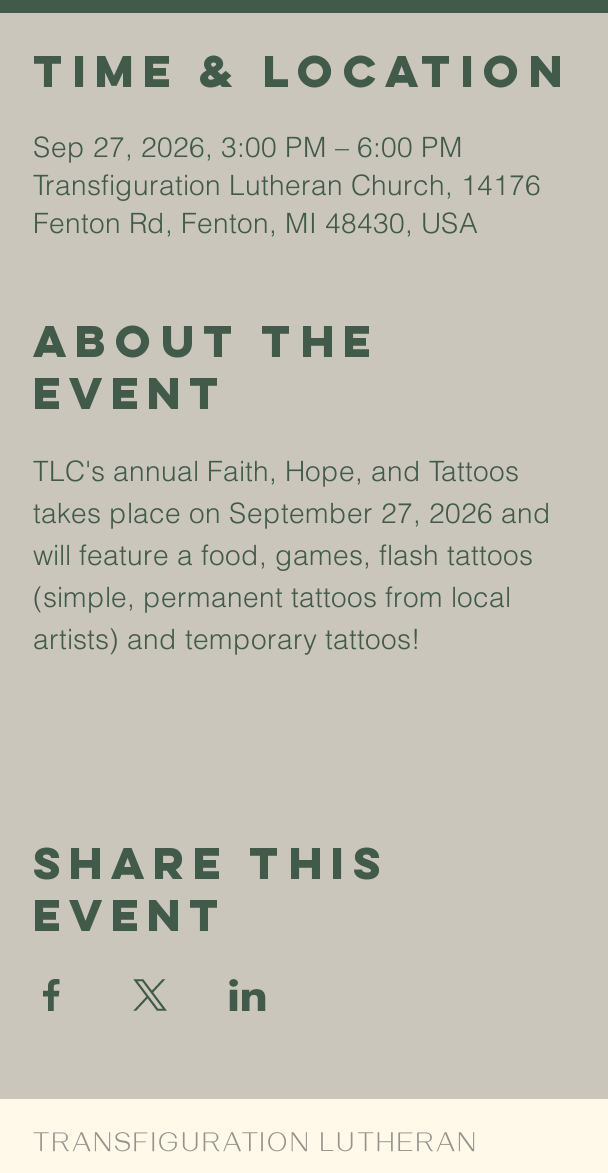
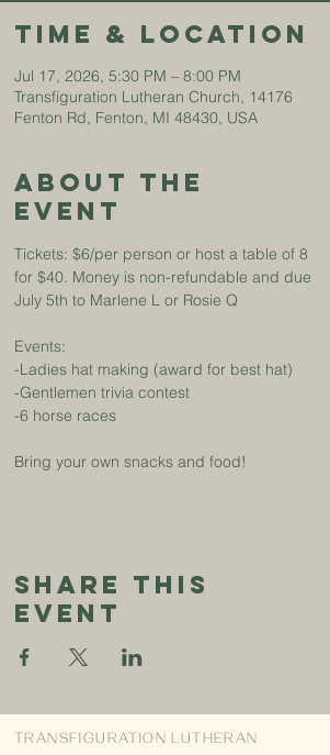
- Sep 27, 2026, 3:00 PM – 6:00 PM
+ Jul 17, 2026, 5:30 PM – 8:00 PM

- TLC's annual Faith, Hope, and Tattoos
- takes place on September 27, 2026 and
- will feature a food, games, flash tattoos
- (simple, permanent tattoos from local
- artists) and temporary tattoos!
+ Tickets: $6/per person or host a table of 8
+ for $40. Money is non-refundable and due
+ July 5th to Marlene L or Rosie Q
+ Events:
+ -Ladies hat making (award for best hat)
+ -Gentlemen trivia contest
+ -6 horse races
+ Bring your own snacks and food!
